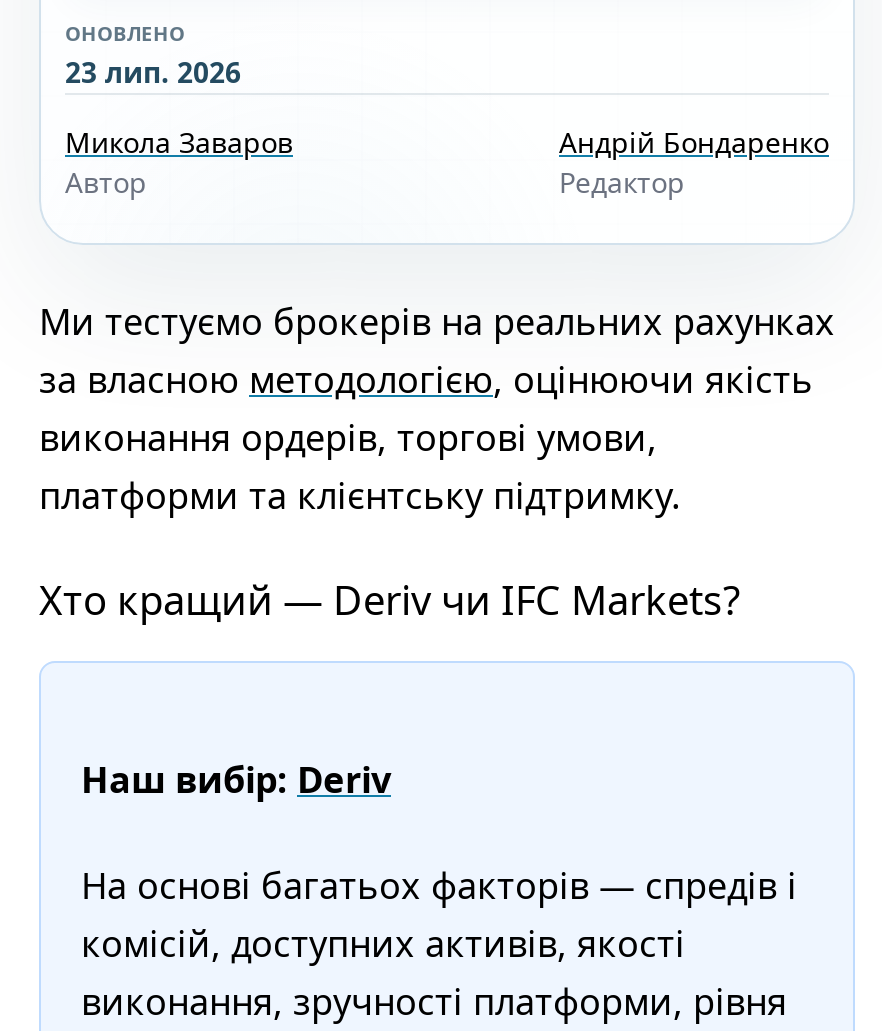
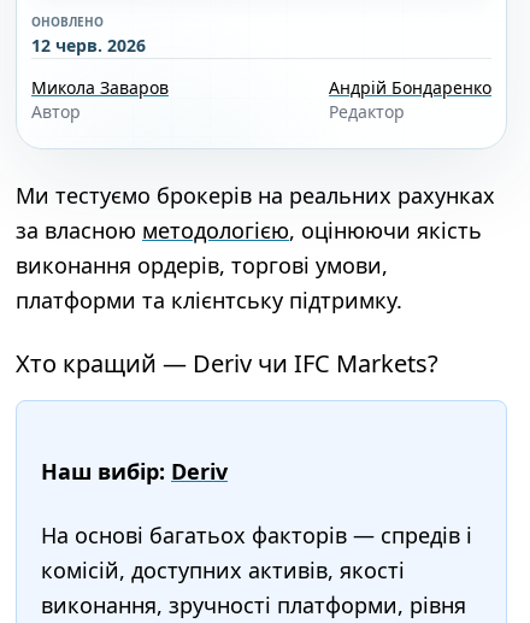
- 23 лип. 2026
+ 12 черв. 2026
